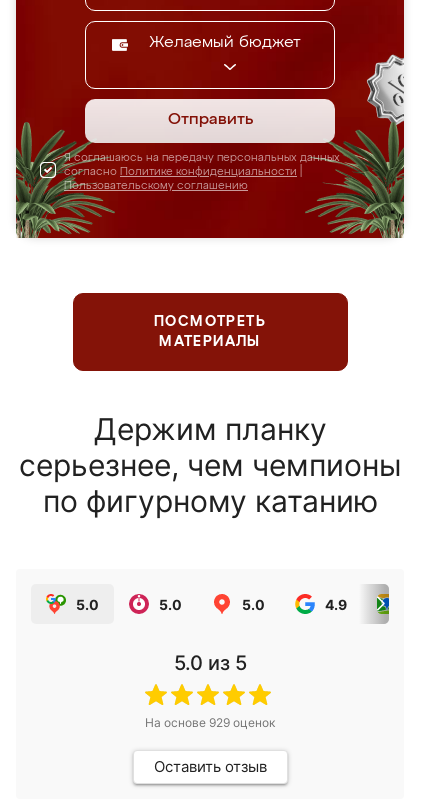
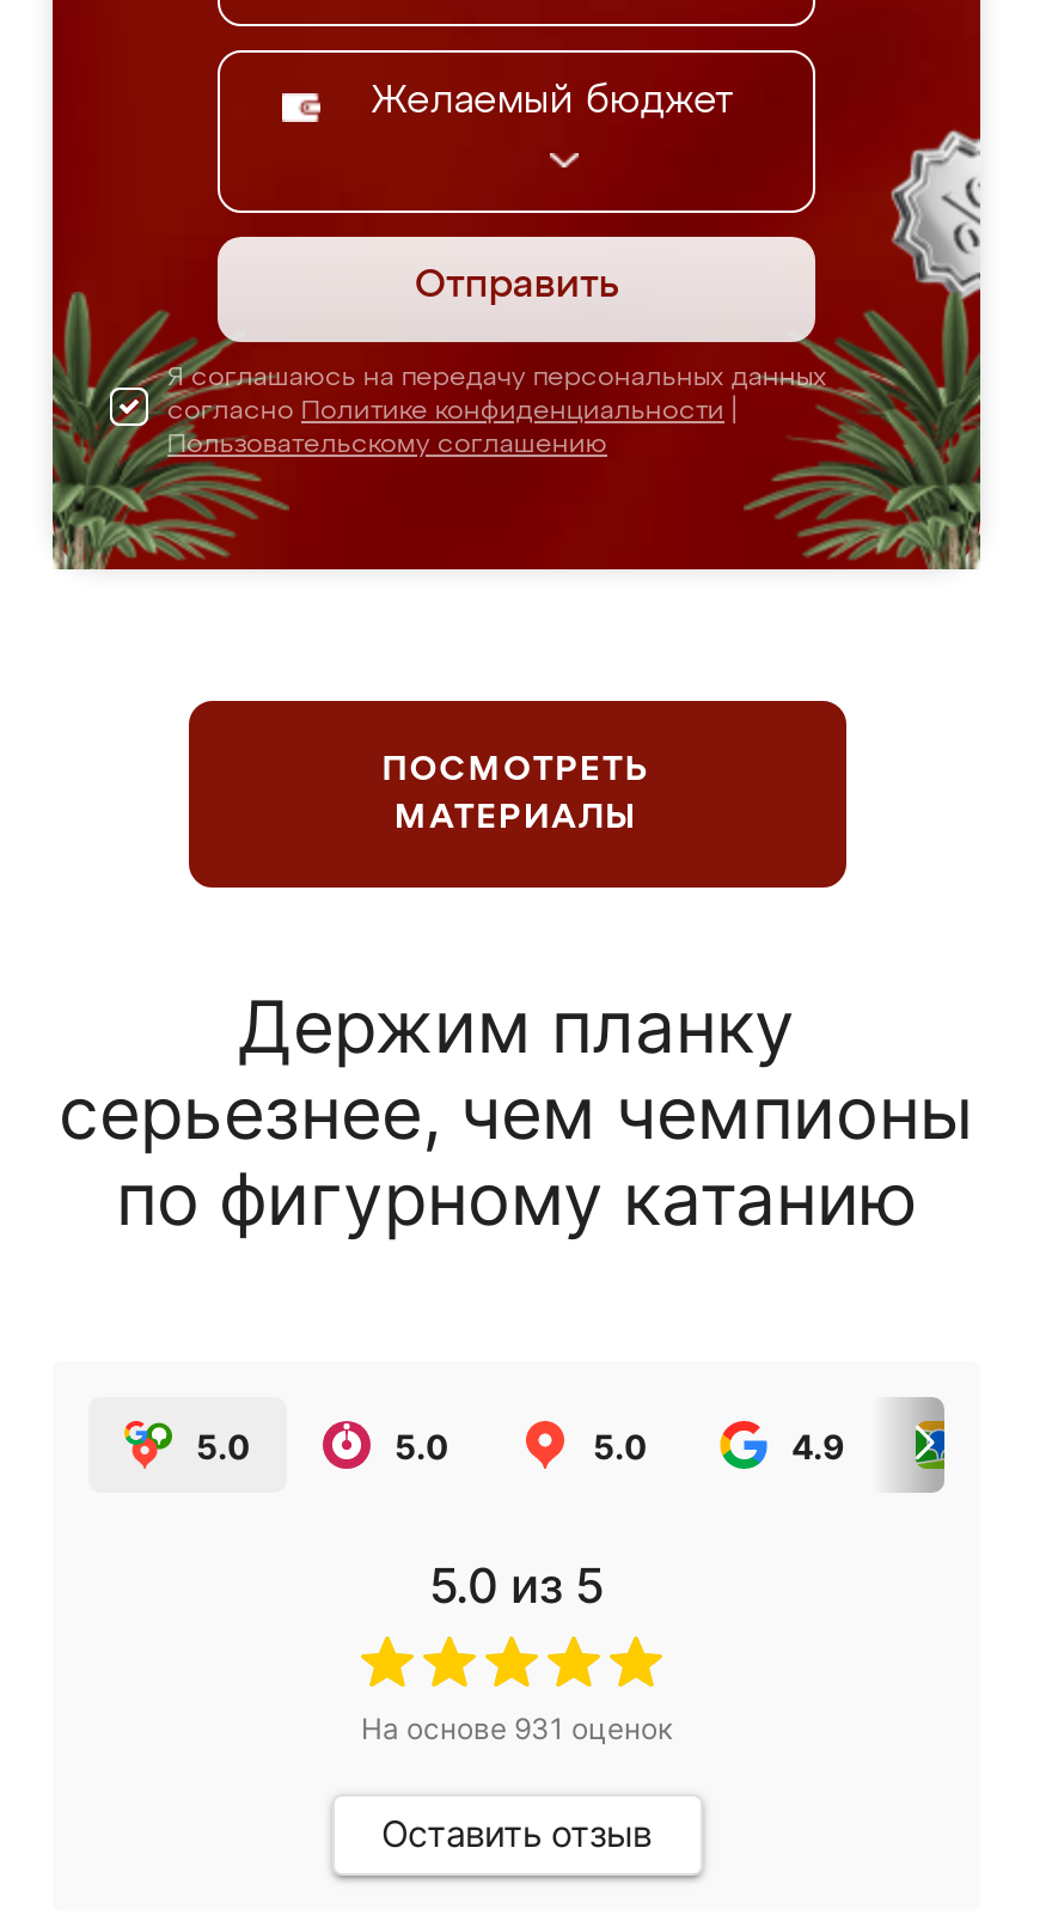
- На основе 929 оценок
+ На основе 931 оценок
